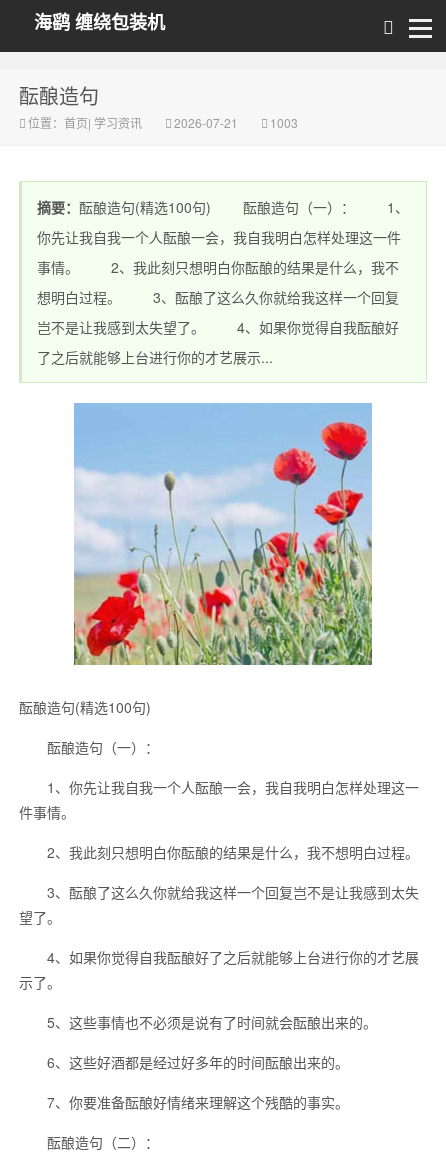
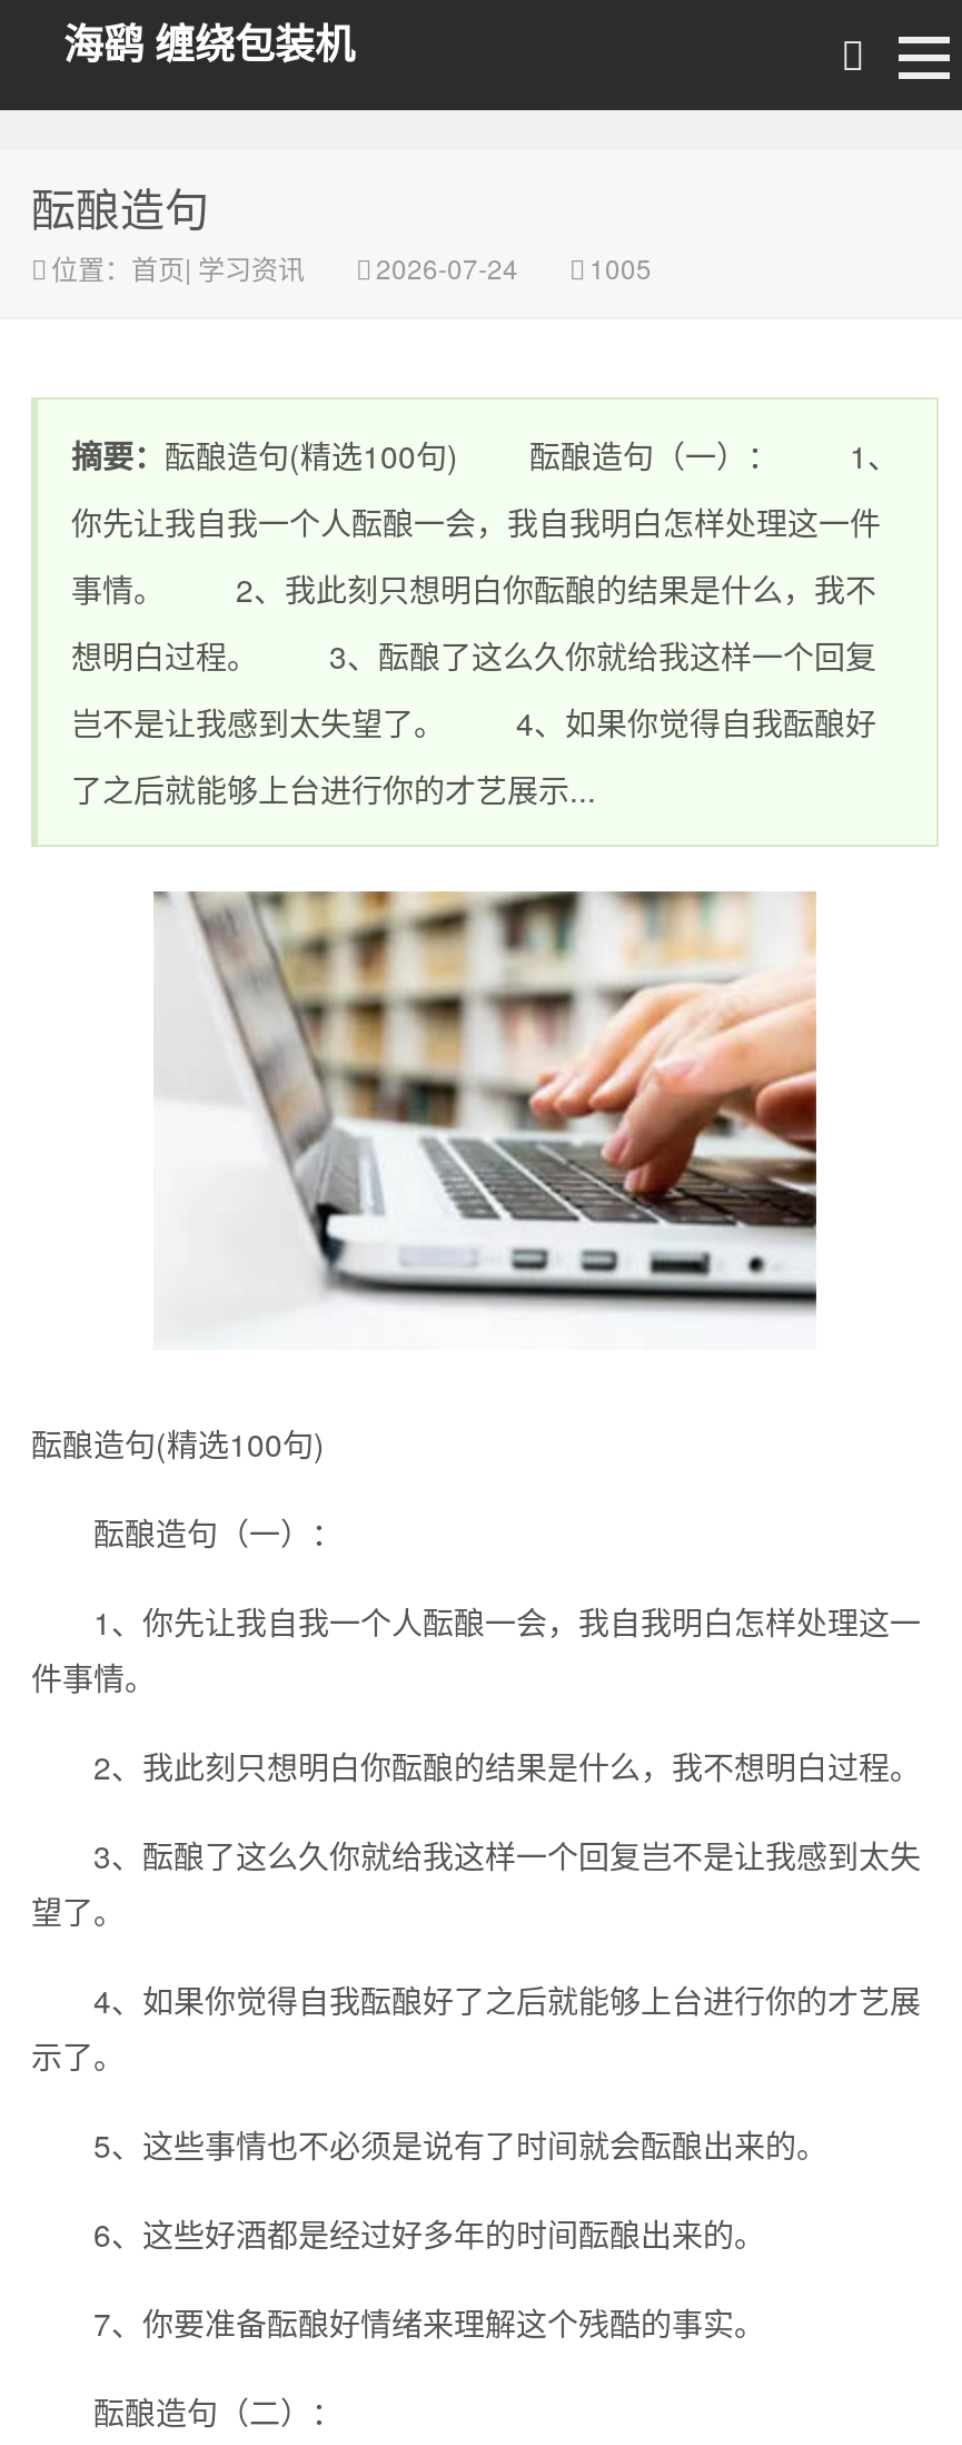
- 2026-07-21
+ 2026-07-24

- 1003
+ 1005

- [image]
+ [image]
